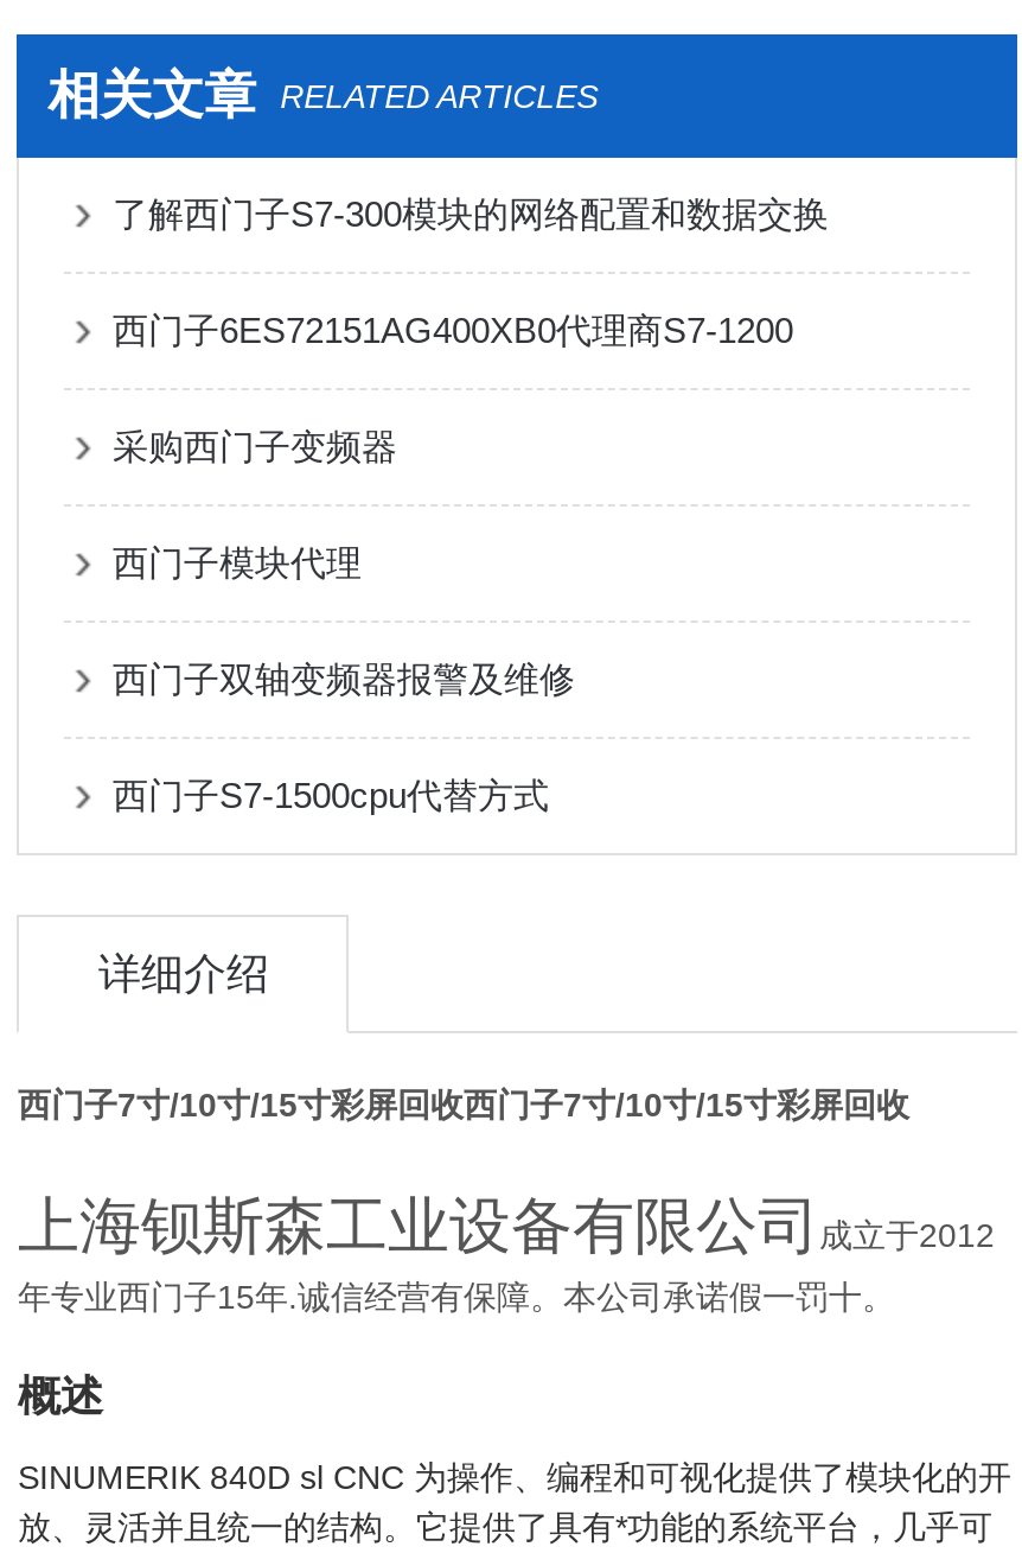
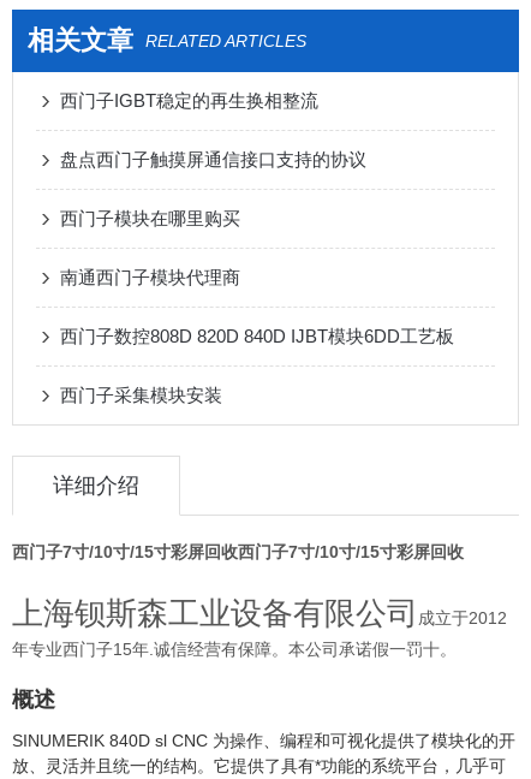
- 了解西门子S7-300模块的网络配置和数据交换
+ 西门子IGBT稳定的再生换相整流

- 西门子6ES72151AG400XB0代理商S7-1200
+ 盘点西门子触摸屏通信接口支持的协议

- 采购西门子变频器
+ 西门子模块在哪里购买

- 西门子模块代理
+ 南通西门子模块代理商

- 西门子双轴变频器报警及维修
+ 西门子数控808D 820D 840D IJBT模块6DD工艺板

- 西门子S7-1500cpu代替方式
+ 西门子采集模块安装
